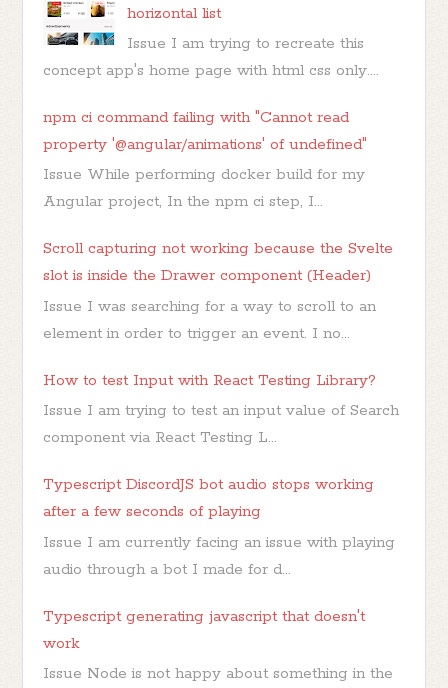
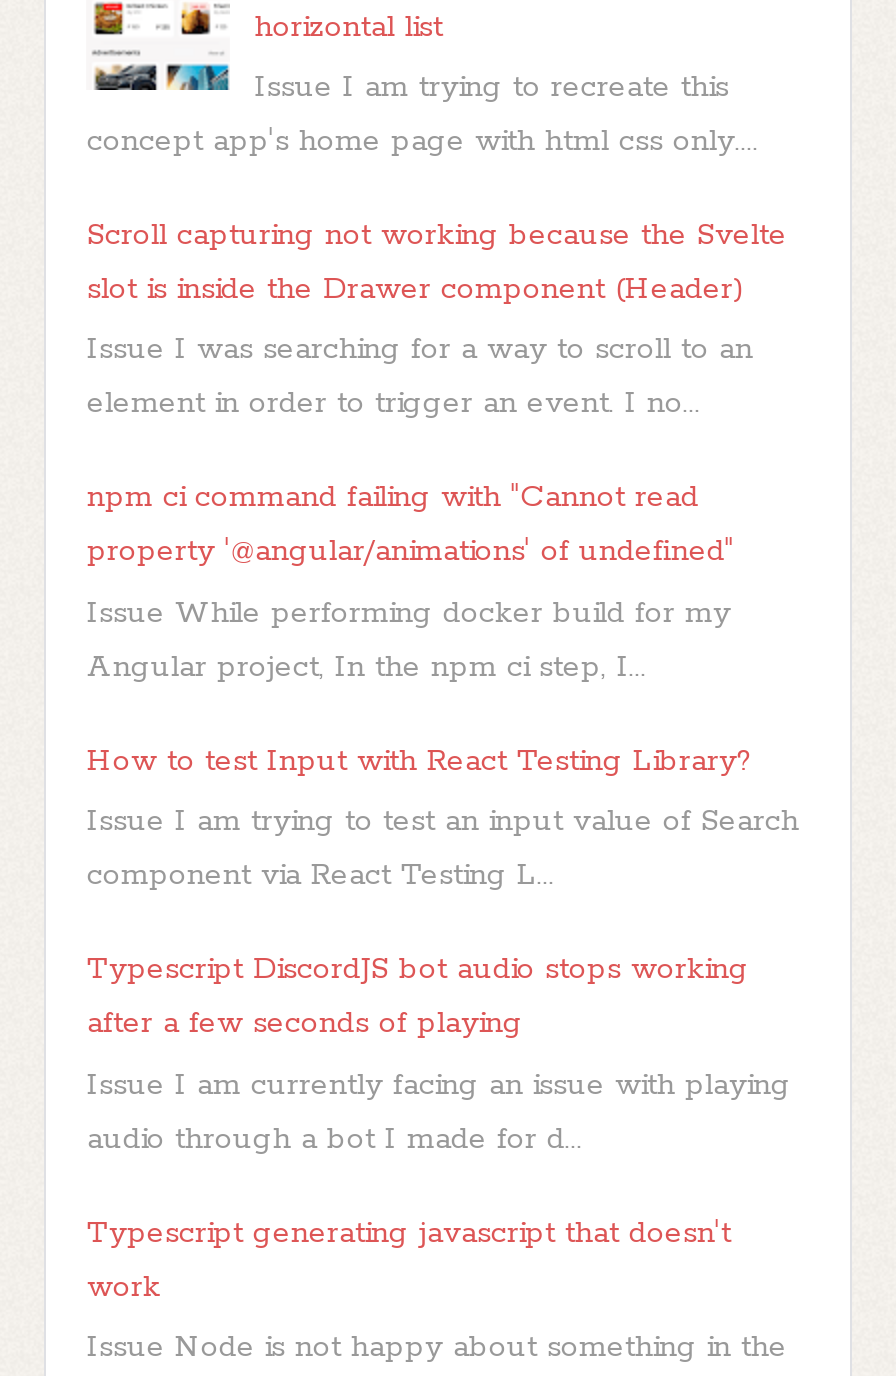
moved down: npm ci command failing with "Cannot read | property '@angular/animations' of undefined" | Issue While performing docker build for my | Angular project, In the npm ci step, I...

moved up: Scroll capturing not working because the Svelte | slot is inside the Drawer component (Header) | Issue I was searching for a way to scroll to an | element in order to trigger an event. I no...
